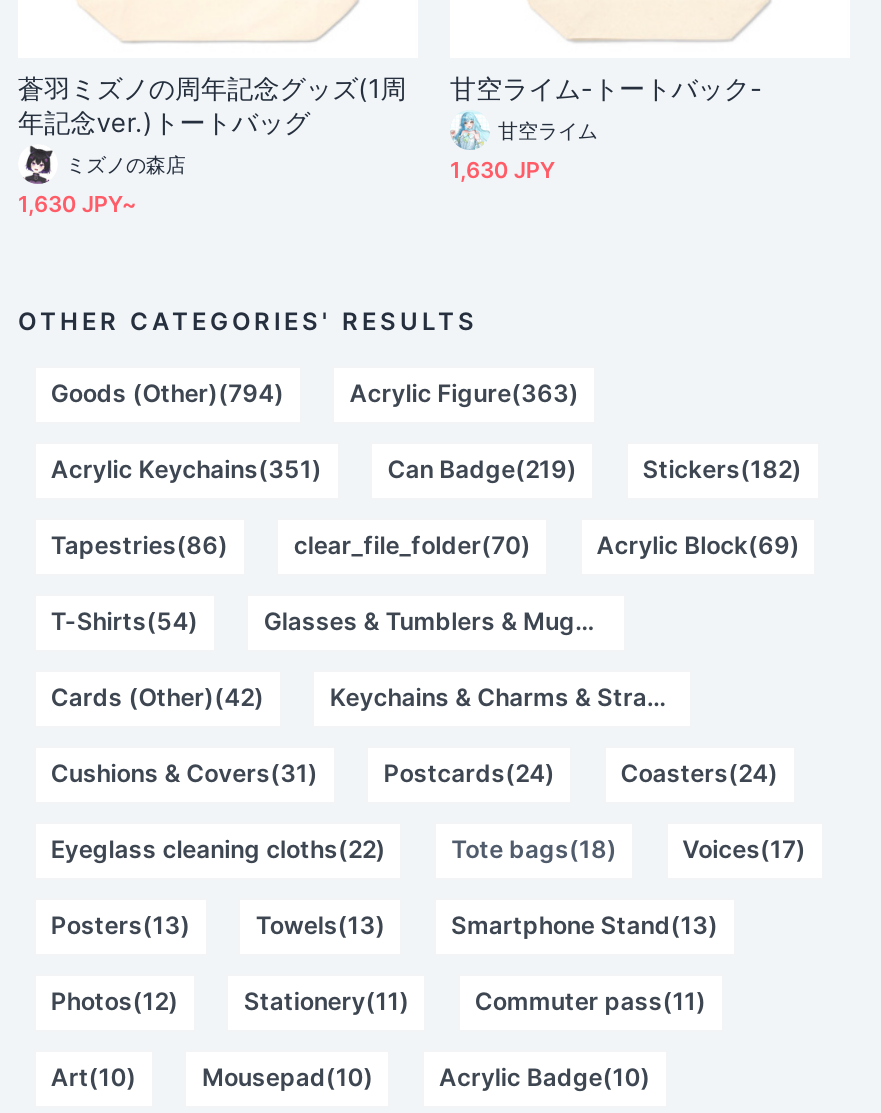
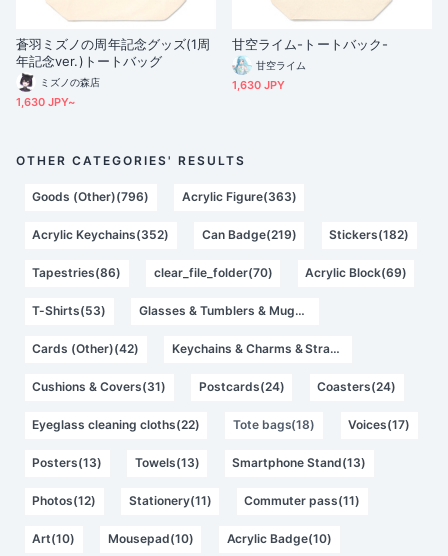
- Goods (Other)(794)
+ Goods (Other)(796)

- Acrylic Keychains(351)
+ Acrylic Keychains(352)

- T-Shirts(54)
+ T-Shirts(53)
